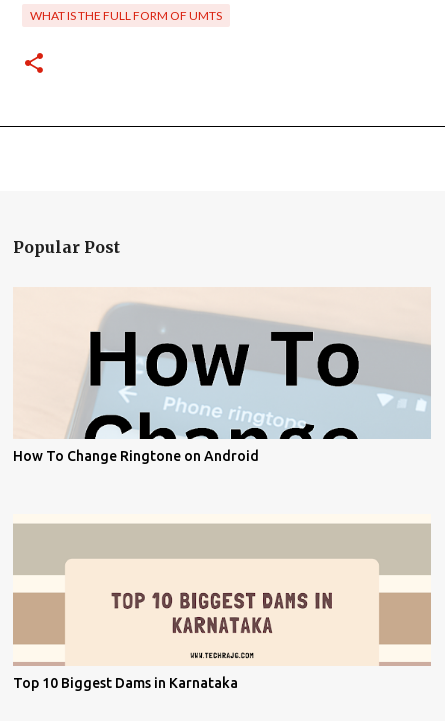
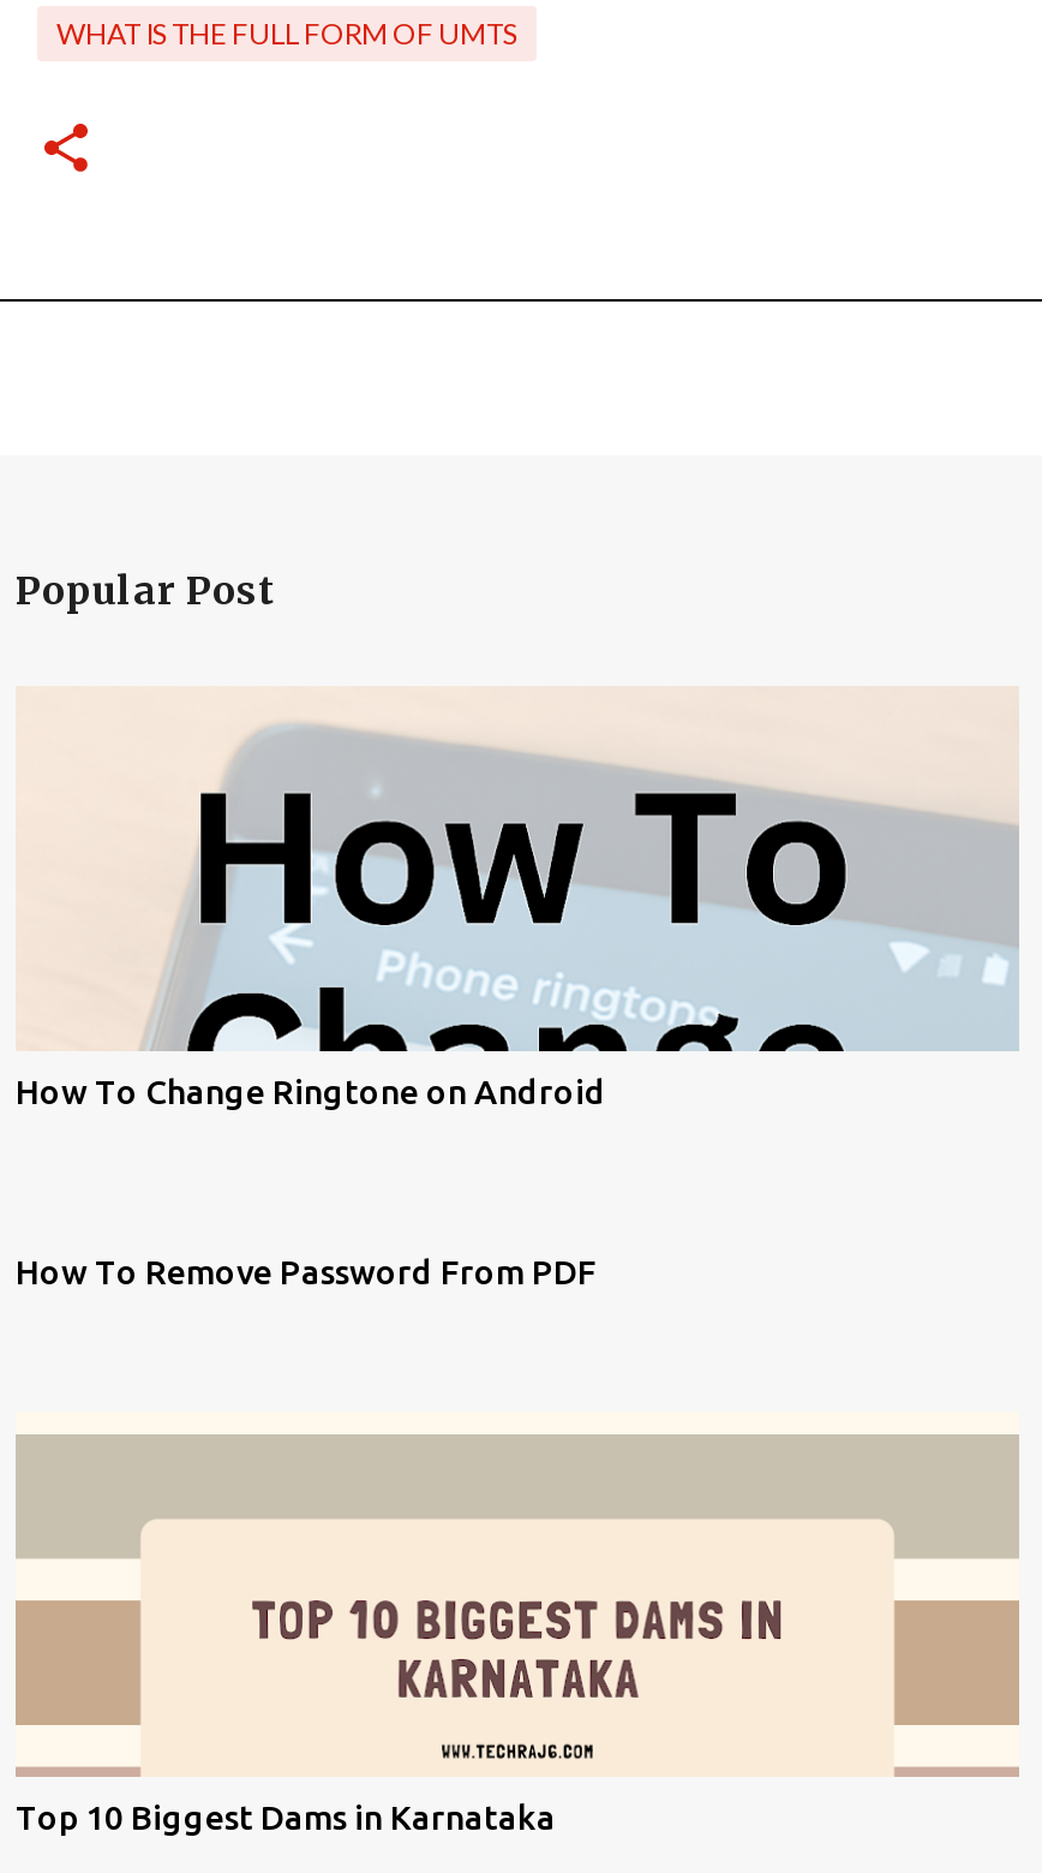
+ How To Remove Password From PDF
